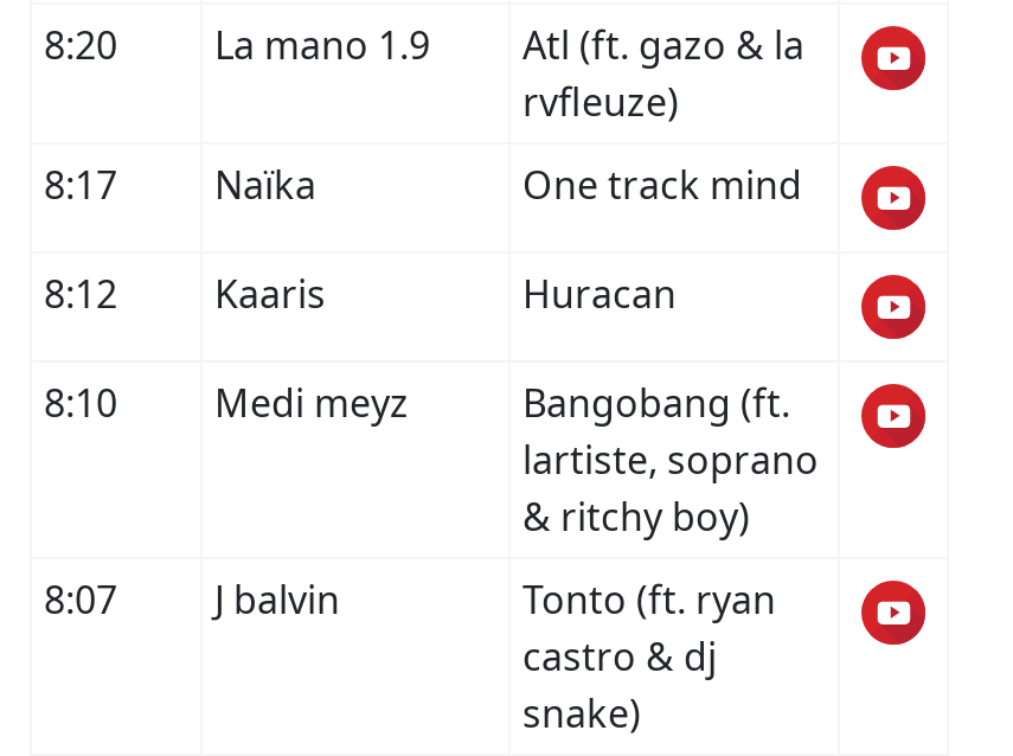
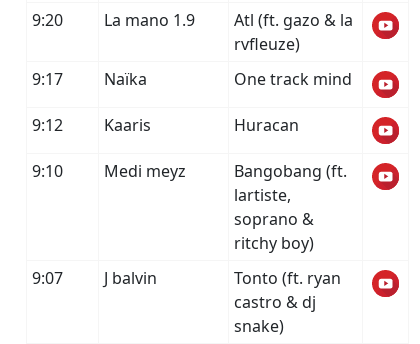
- 8:20 La mano 1.9 Atl (ft. gazo & la
+ 9:20 La mano 1.9 Atl (ft. gazo & la

- 8:17 Naïka
+ 9:17 Naïka

- 8:12 Kaaris
+ 9:12 Kaaris

- 8:10 Medi meyz
+ 9:10 Medi meyz

- 8:07 J balvin
+ 9:07 J balvin
